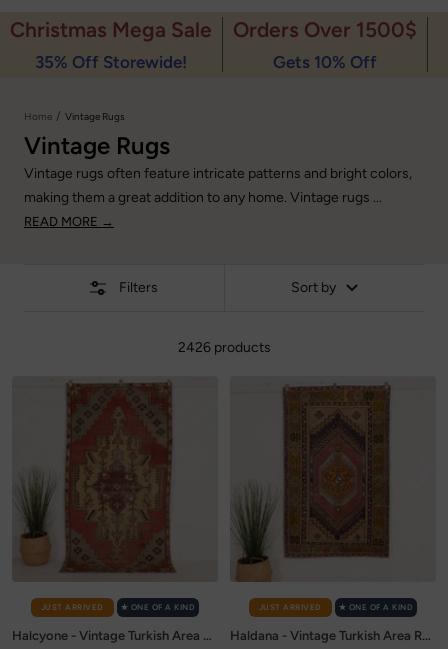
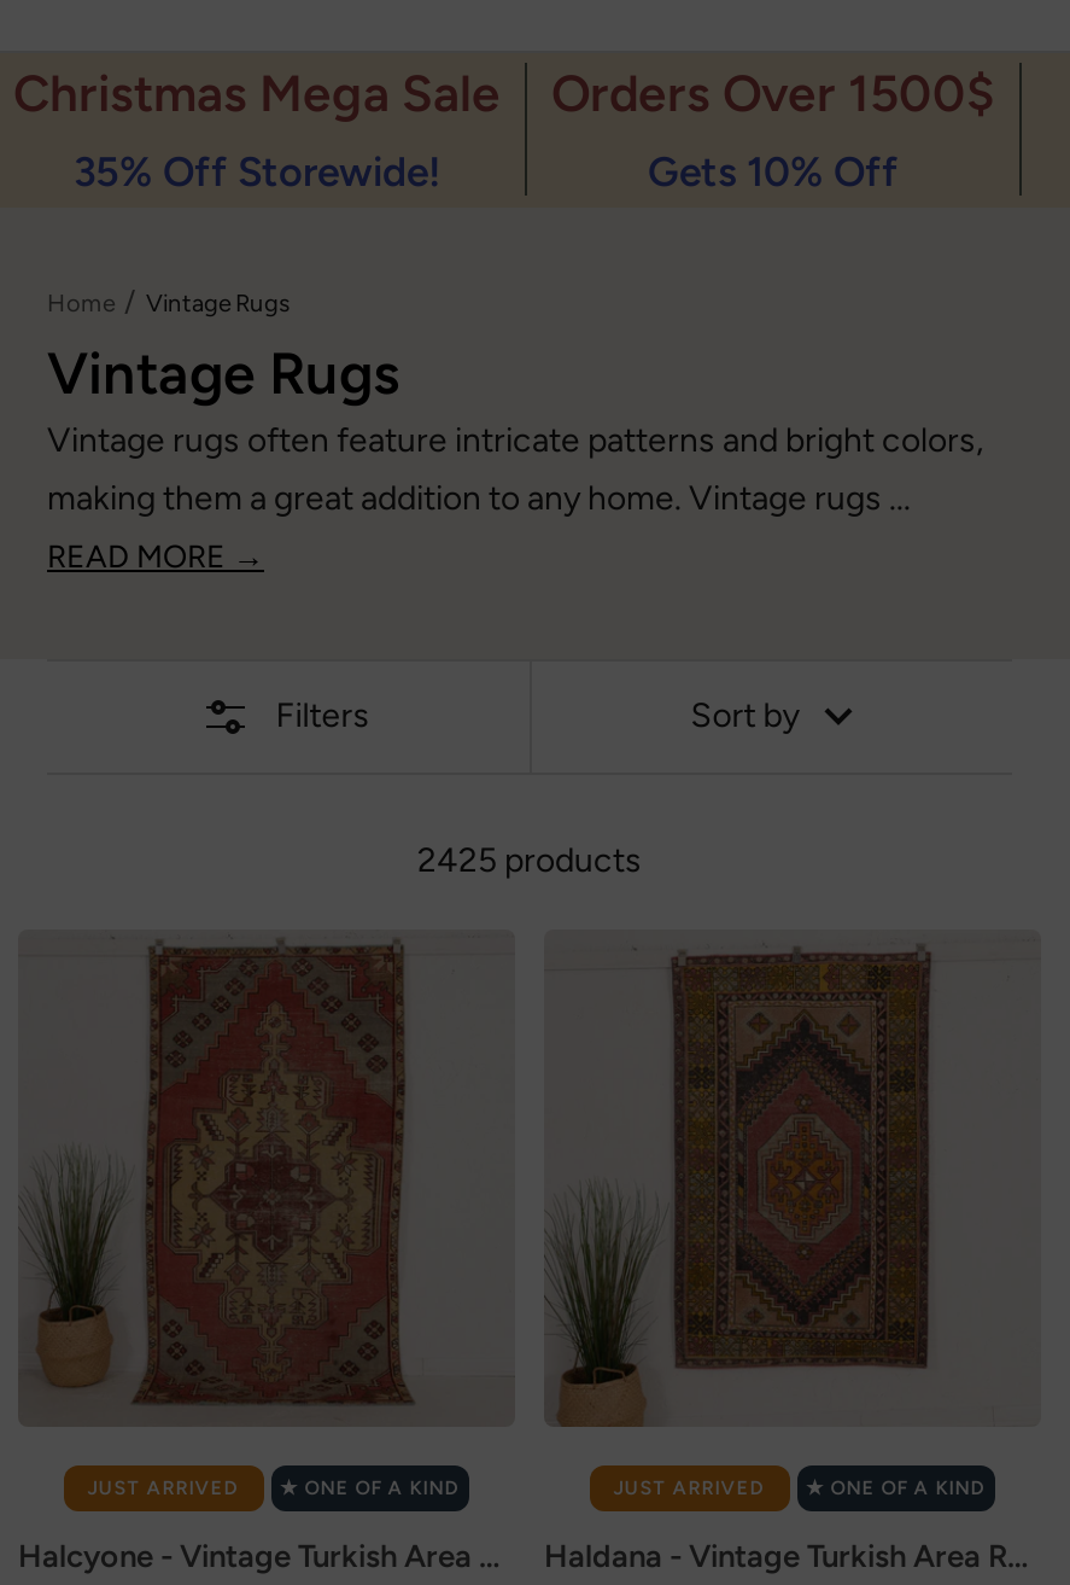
- 2426 products
+ 2425 products
